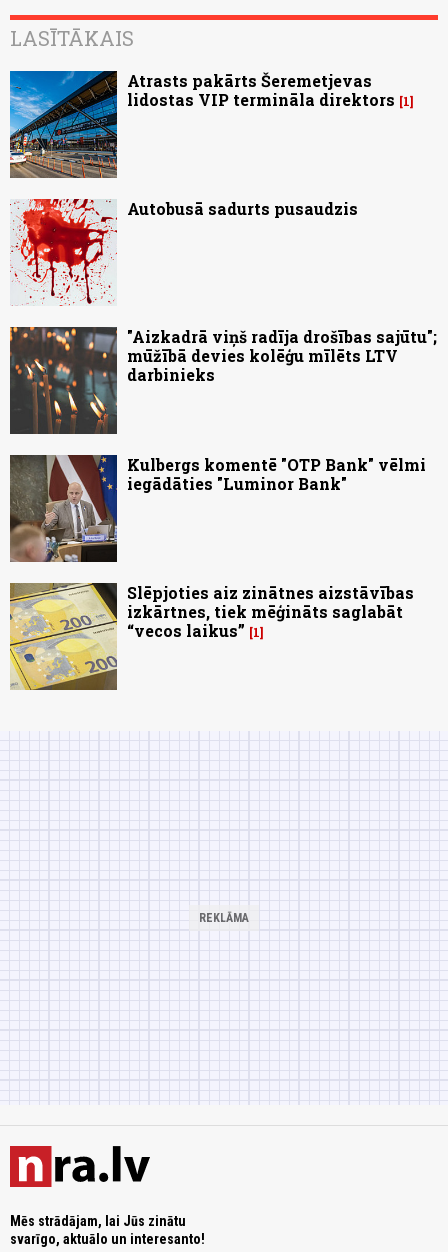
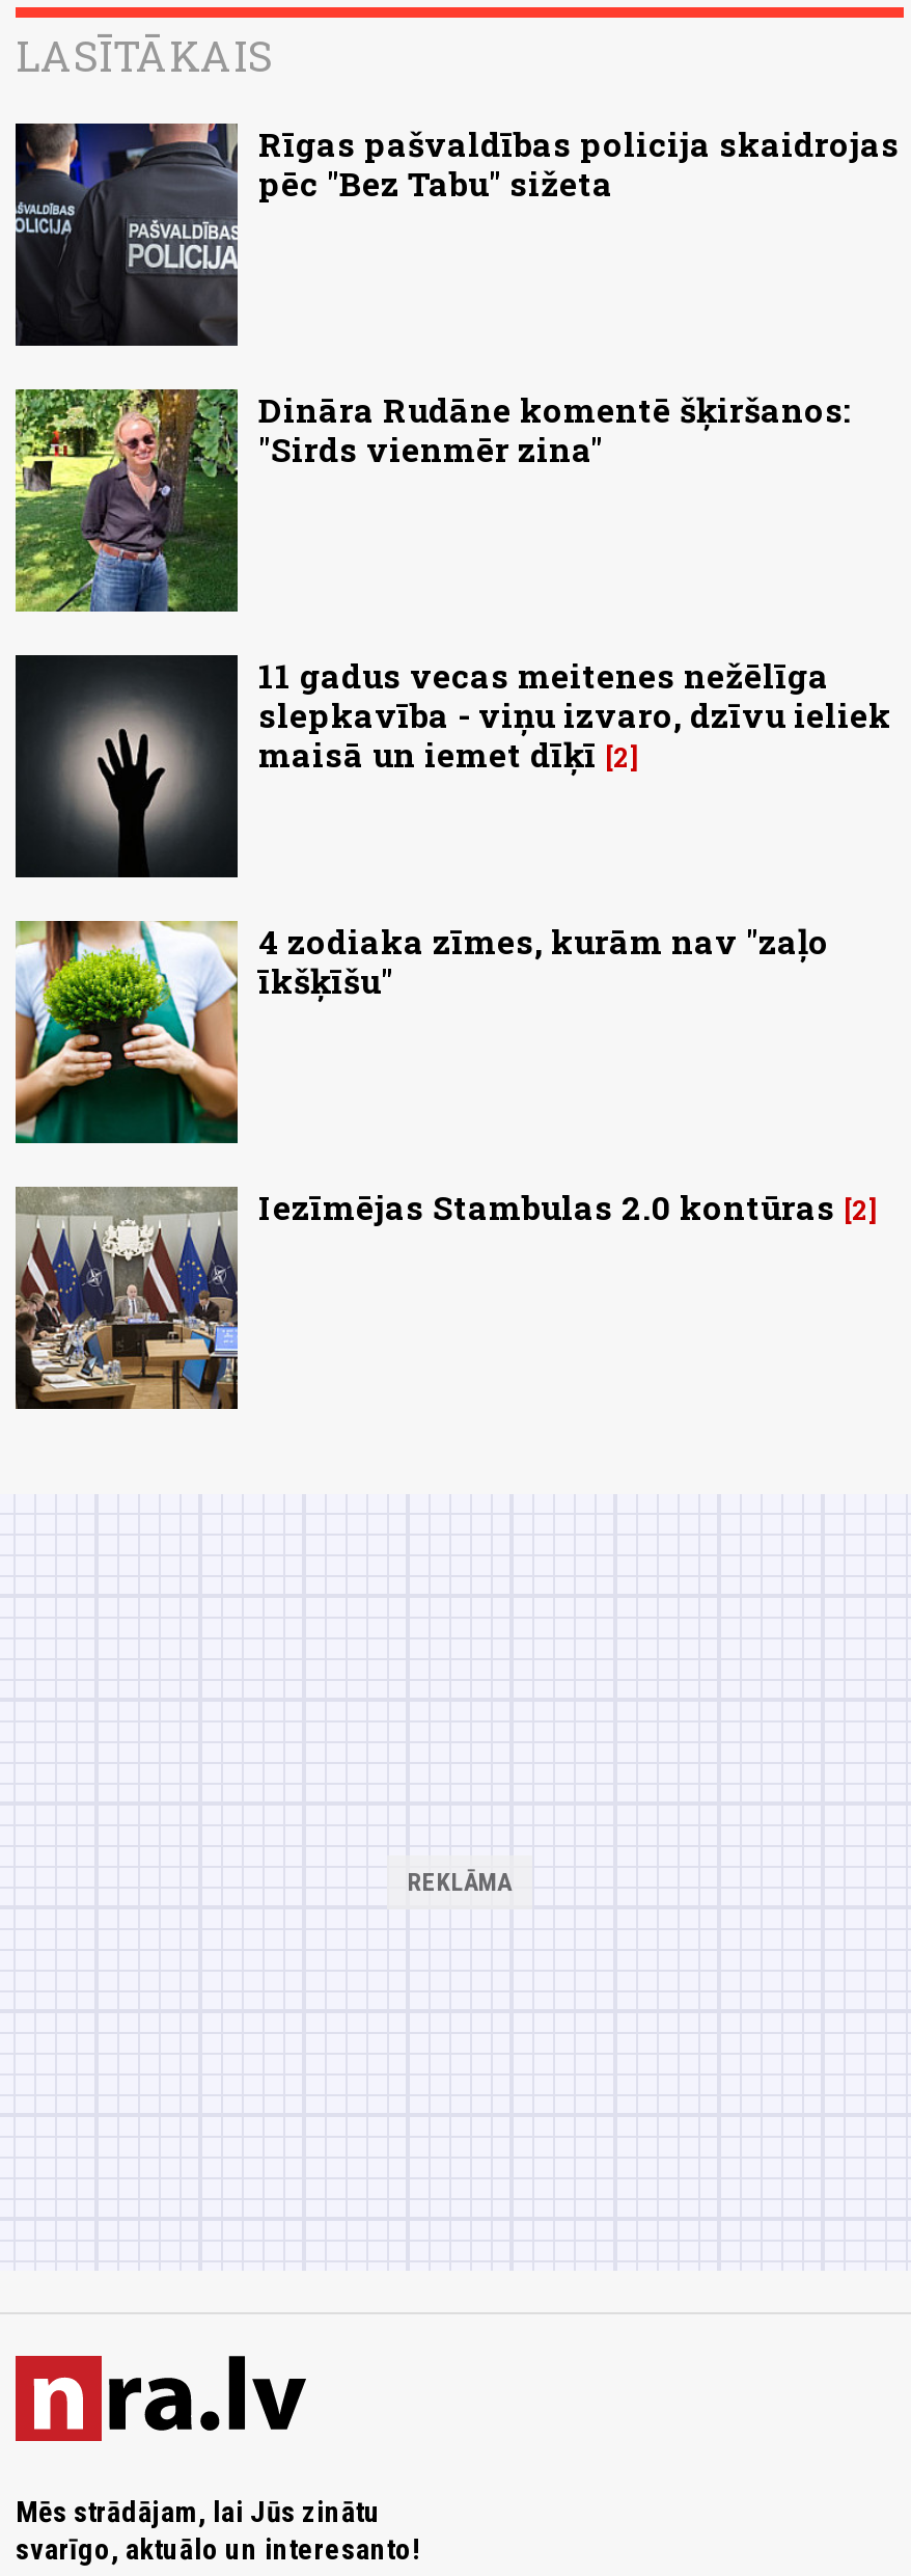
- [image]
- Atrasts pakārts Šeremetjevas
- lidostas VIP termināla direktors 1
+ [image]
+ Rīgas pašvaldības policija skaidrojas
+ pēc "Bez Tabu" sižeta

- [image]
- Autobusā sadurts pusaudzis
+ [image]
+ Dināra Rudāne komentē šķiršanos:
+ "Sirds vienmēr zina"

- [image]
- "Aizkadrā viņš radīja drošības sajūtu";
- mūžībā devies kolēģu mīlēts LTV
- darbinieks
+ [image]
+ 11 gadus vecas meitenes nežēlīga
+ slepkavība - viņu izvaro, dzīvu ieliek
+ maisā un iemet dīķī 2

- [image]
- Kulbergs komentē "OTP Bank" vēlmi
- iegādāties "Luminor Bank"
+ [image]
+ 4 zodiaka zīmes, kurām nav "zaļo
+ īkšķīšu"

- [image]
- Slēpjoties aiz zinātnes aizstāvības
- izkārtnes, tiek mēģināts saglabāt
- “vecos laikus” 1
+ [image]
+ Iezīmējas Stambulas 2.0 kontūras 2
